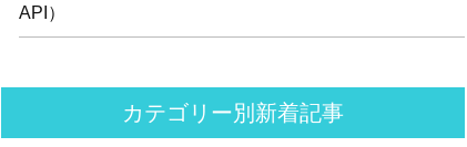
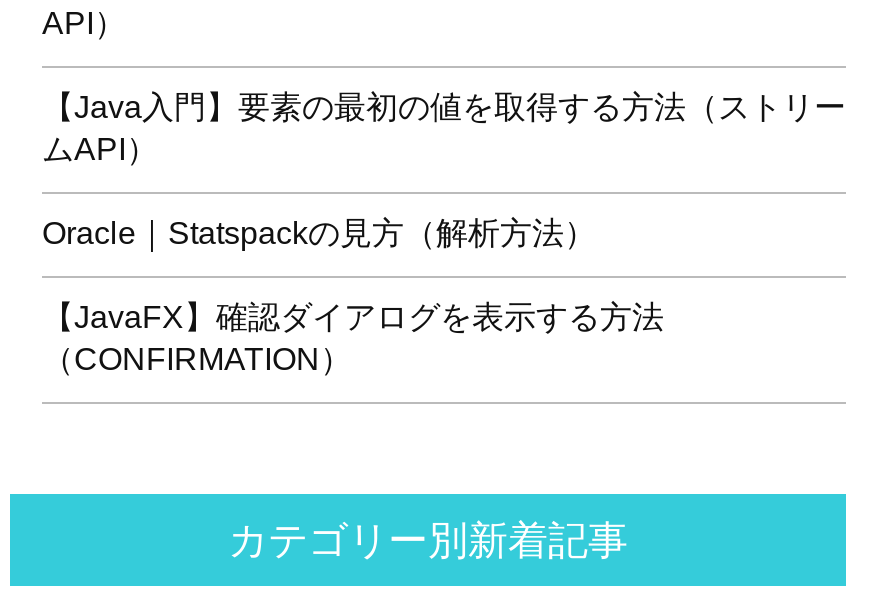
+ 【Java入門】要素の最初の値を取得する方法（ストリー
+ ムAPI）
+ Oracle｜Statspackの見方（解析方法）
+ 【JavaFX】確認ダイアログを表示する方法
+ （CONFIRMATION）
